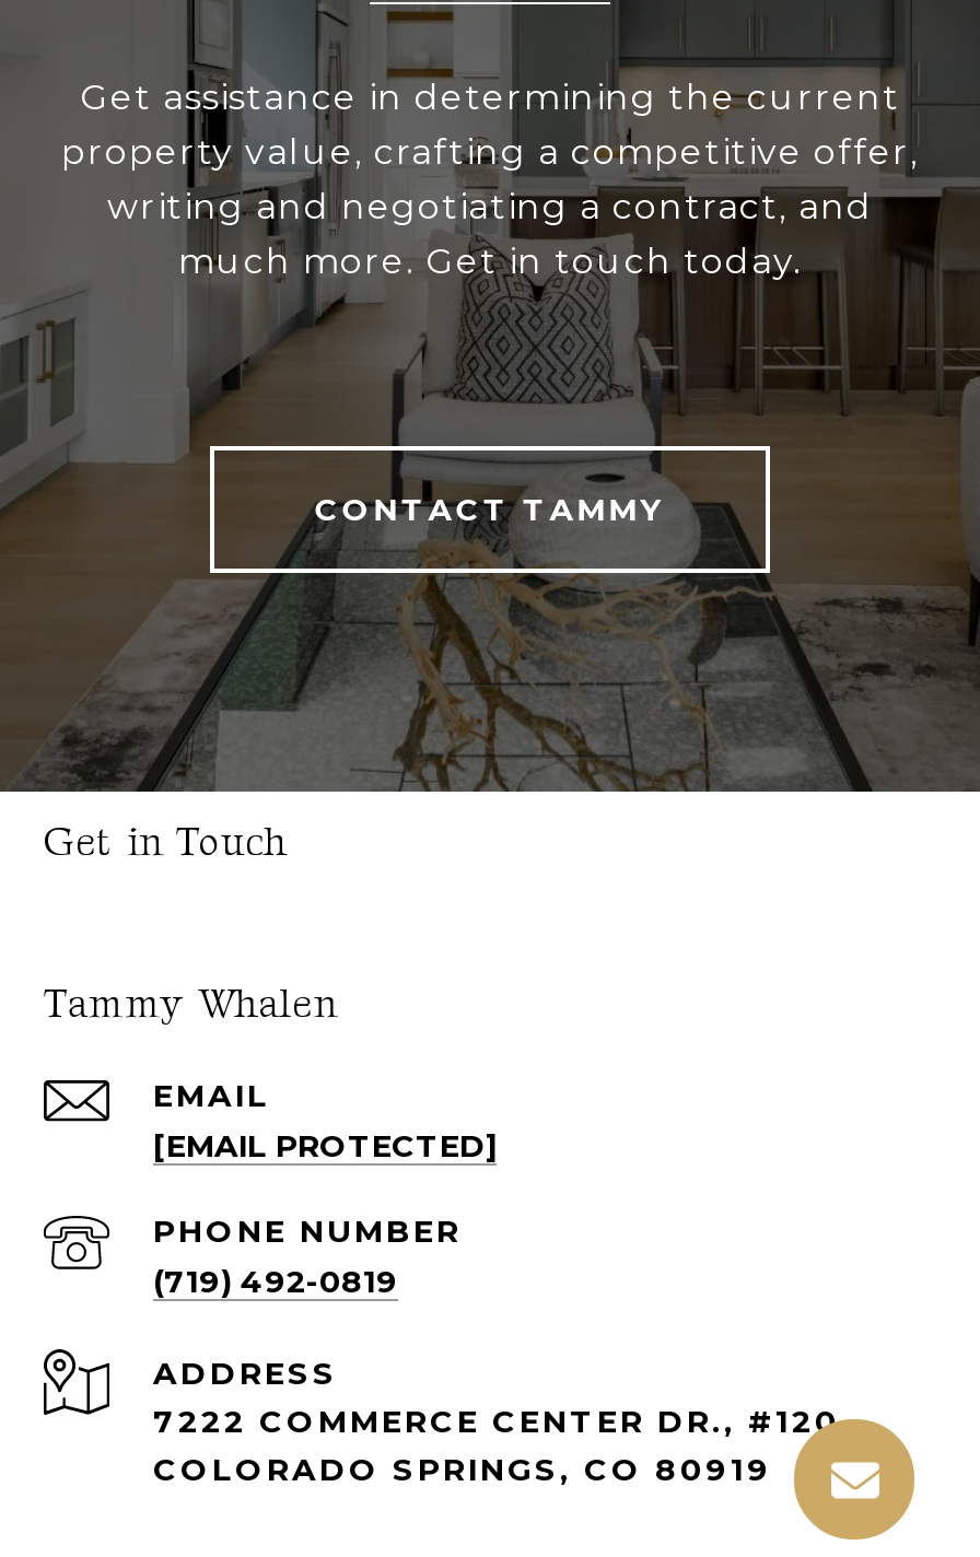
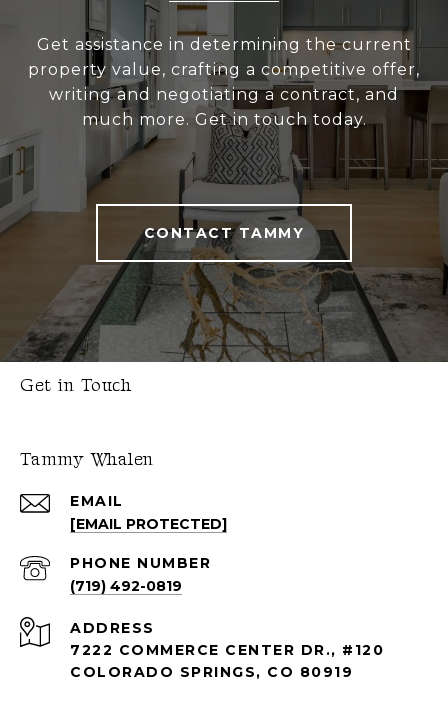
- [image]
